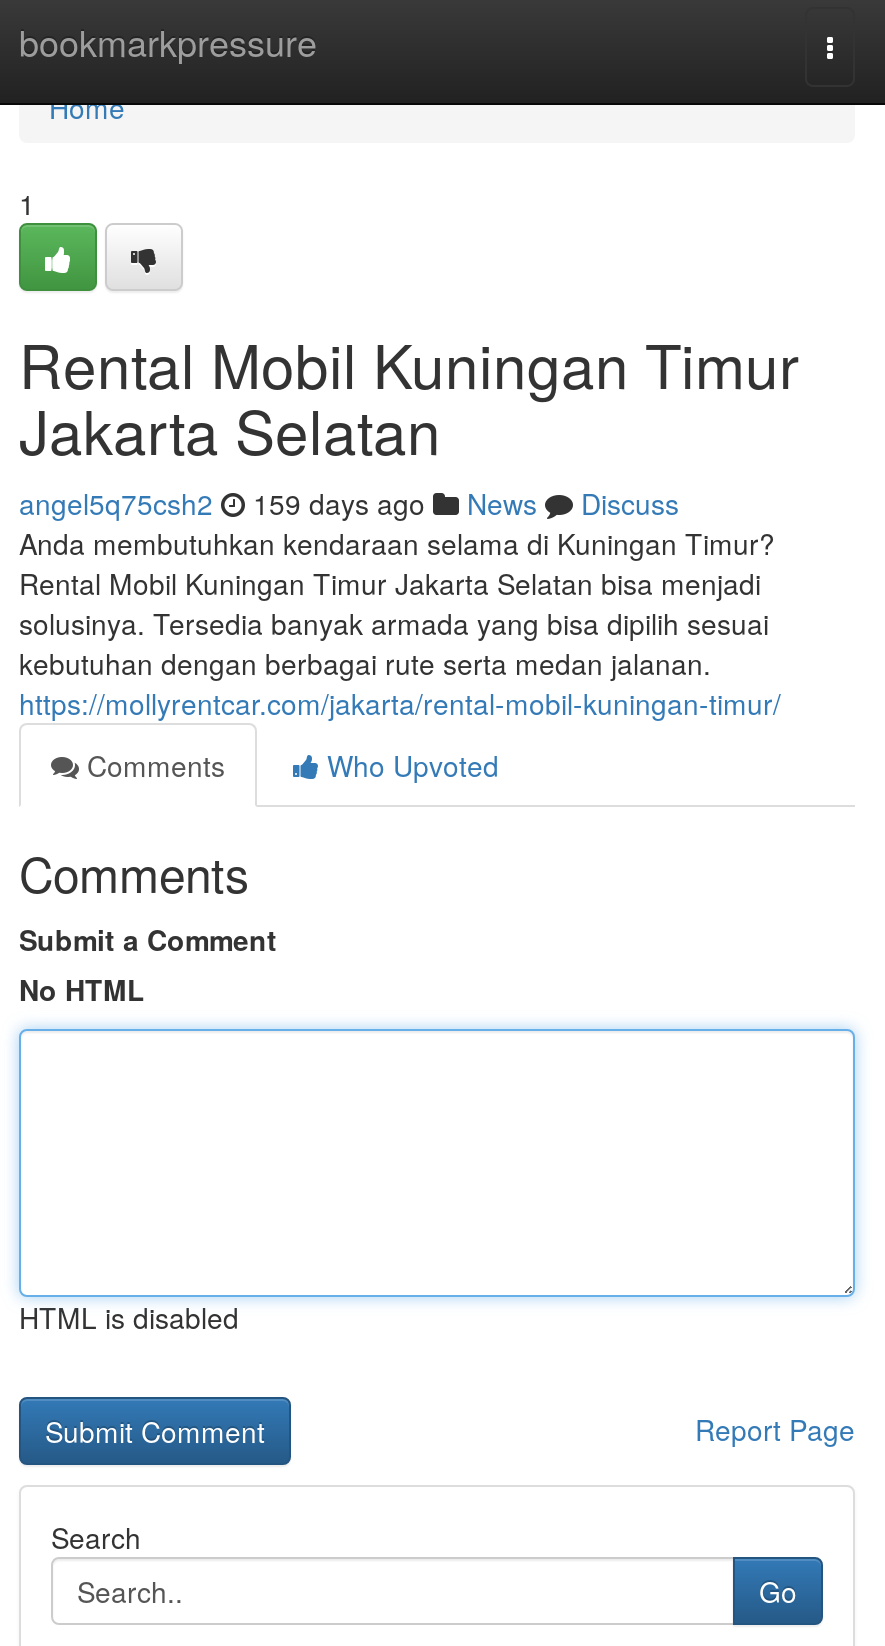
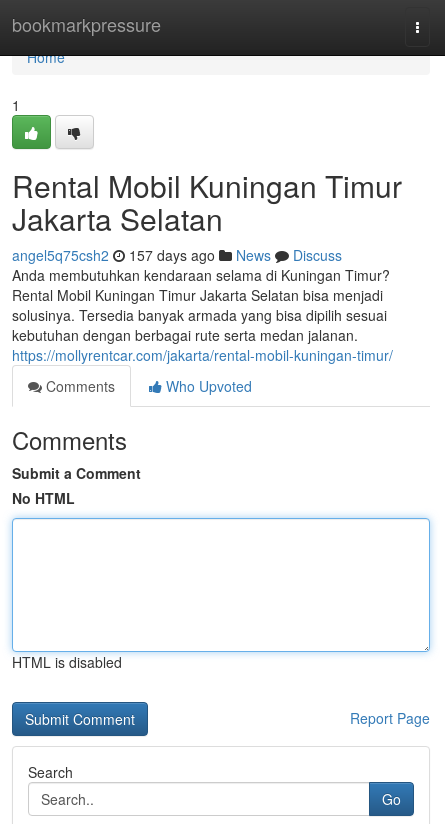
- angel5q75csh2 159 days ago News Discuss
+ angel5q75csh2 157 days ago News Discuss
